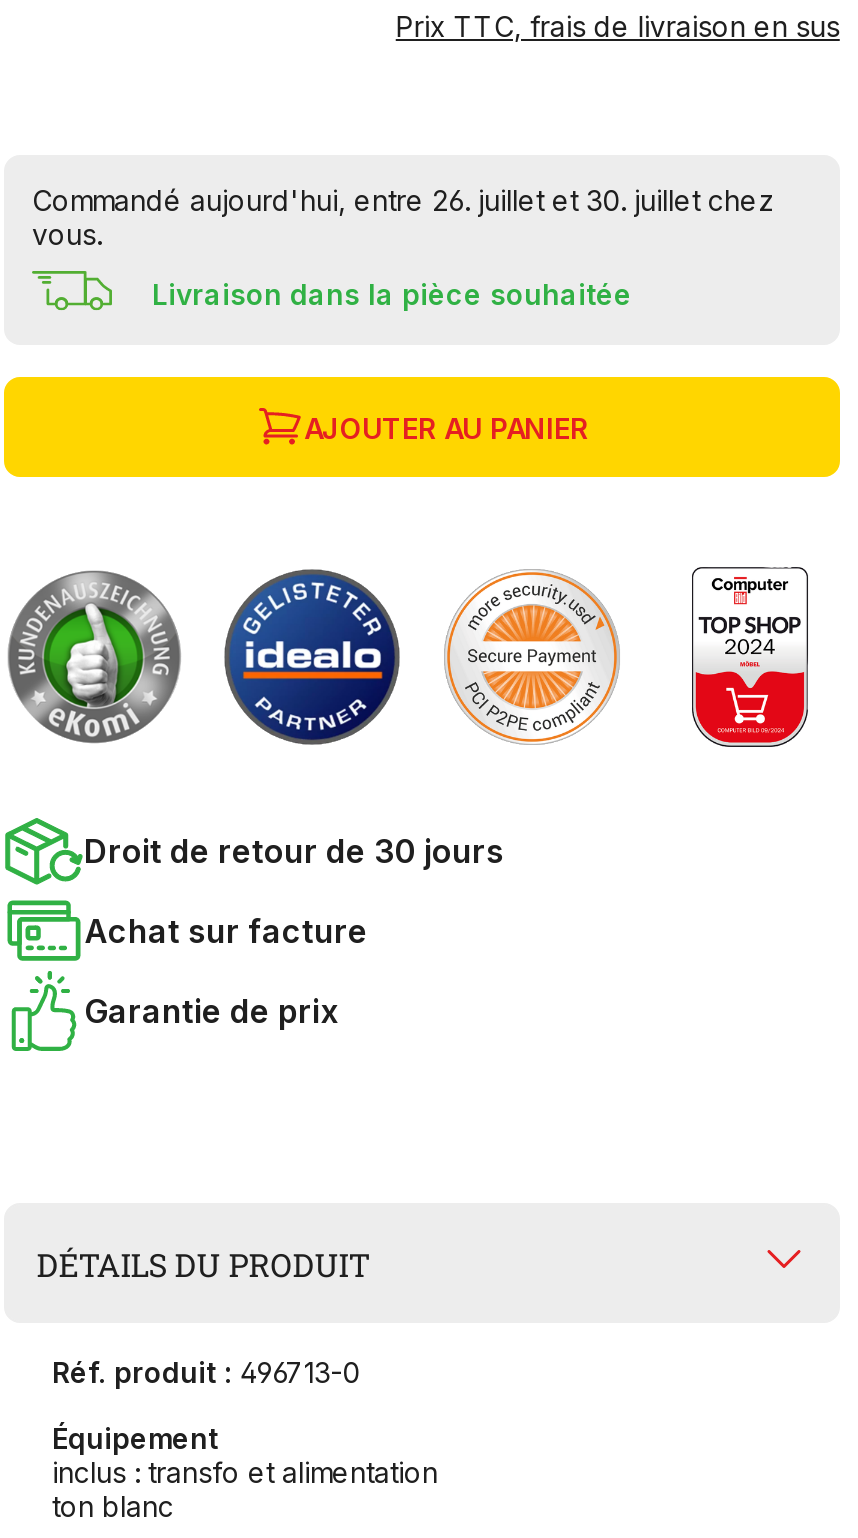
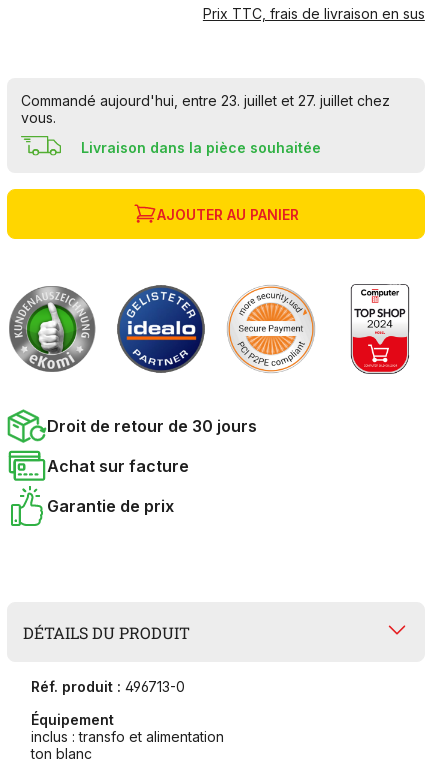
- Commandé aujourd'hui, entre 26. juillet et 30. juillet chez
+ Commandé aujourd'hui, entre 23. juillet et 27. juillet chez
